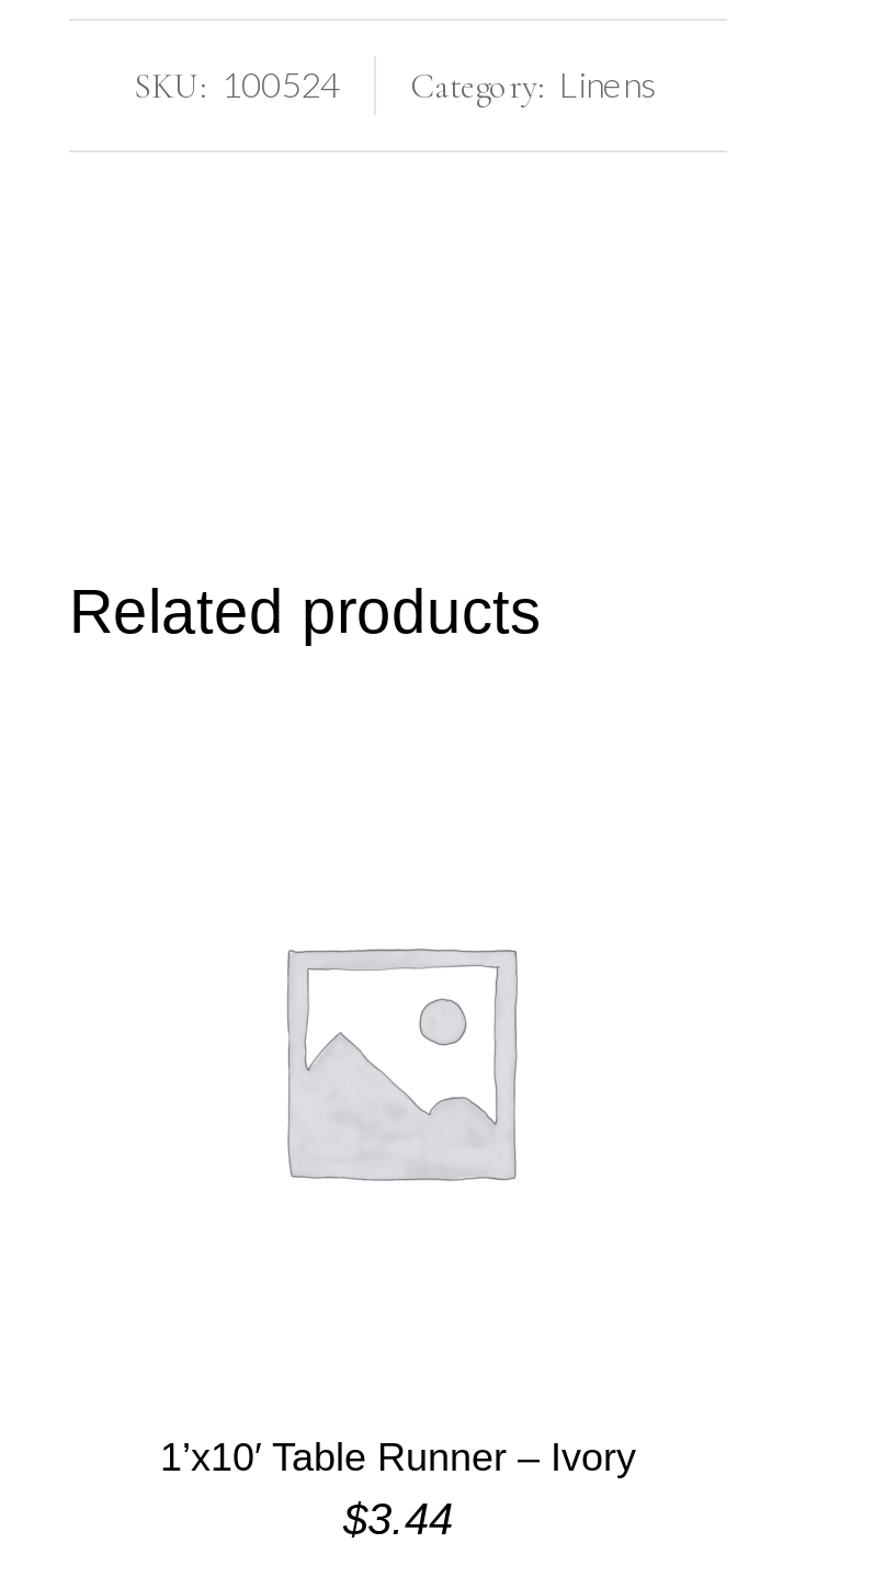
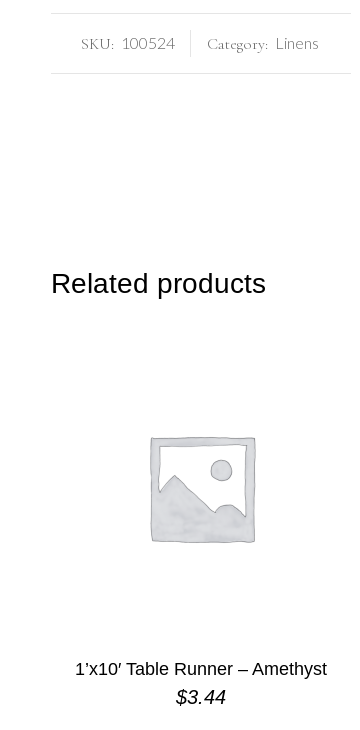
- 1’x10′ Table Runner – Ivory
+ 1’x10′ Table Runner – Amethyst
